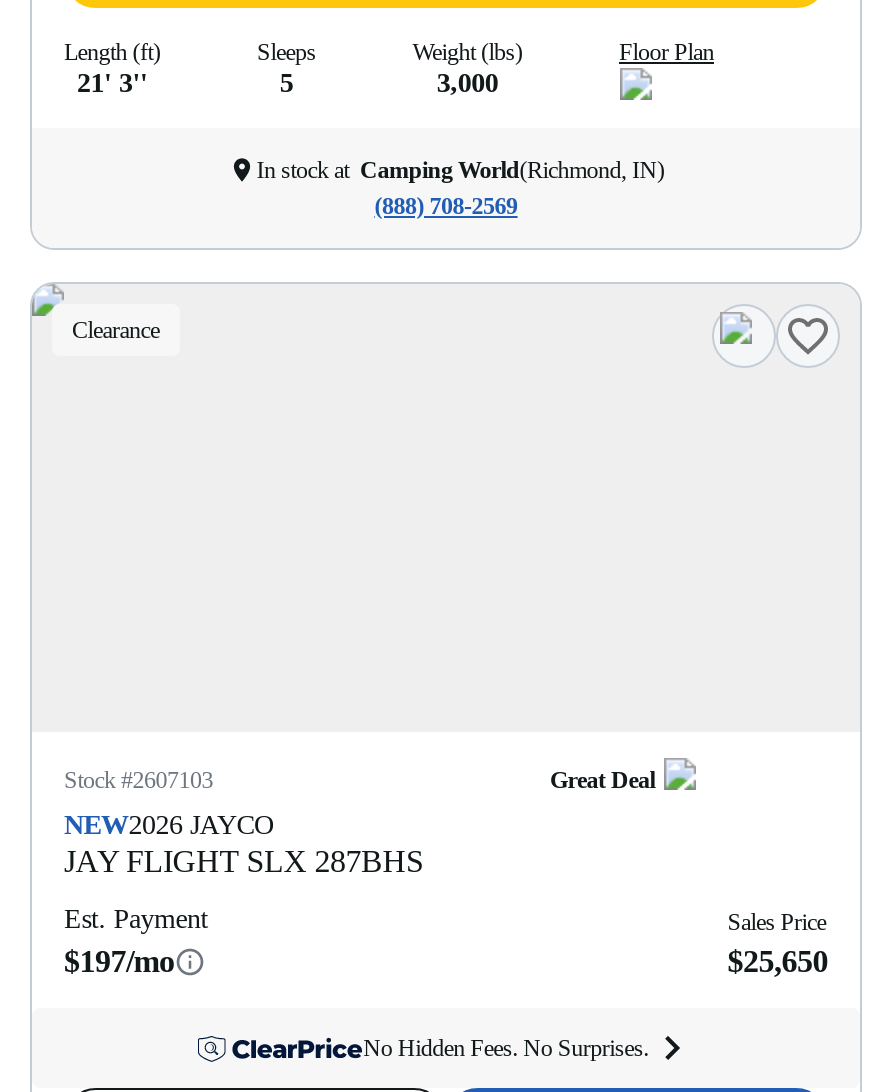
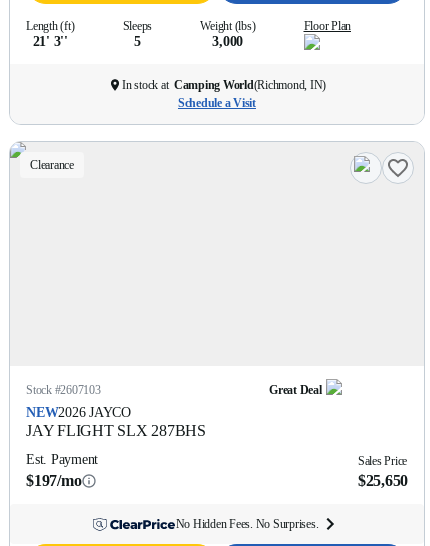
- (888) 708-2569
+ Schedule a Visit
